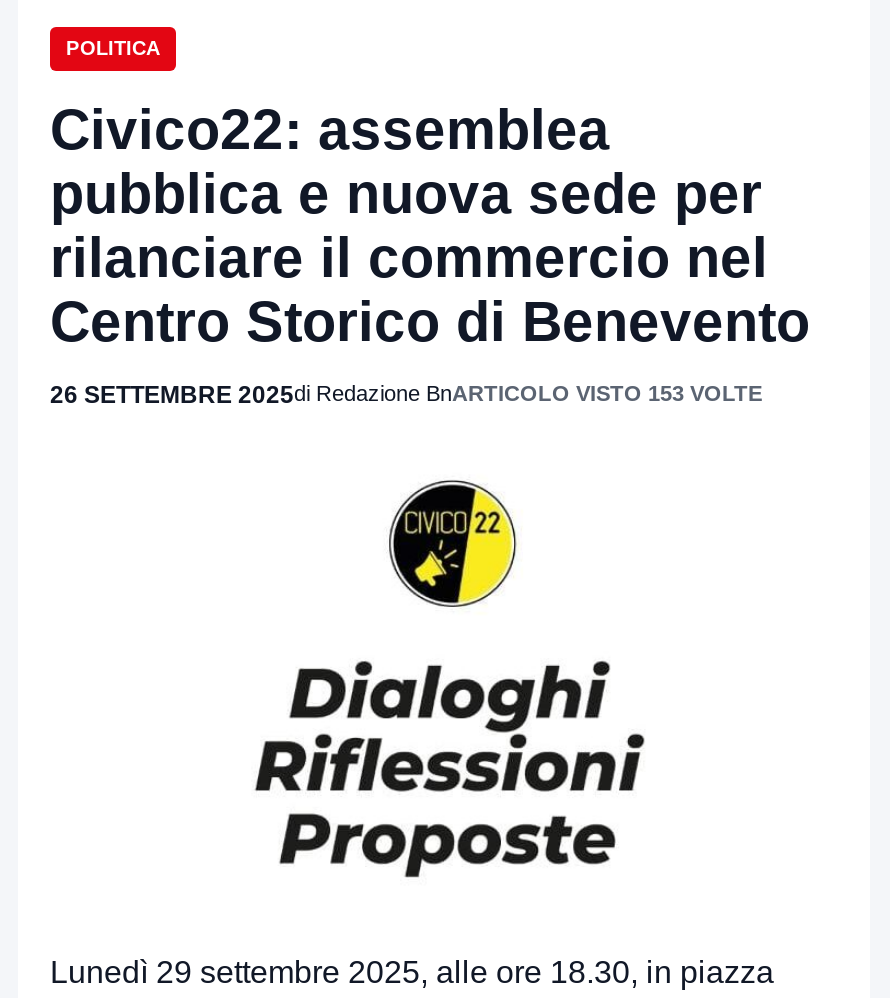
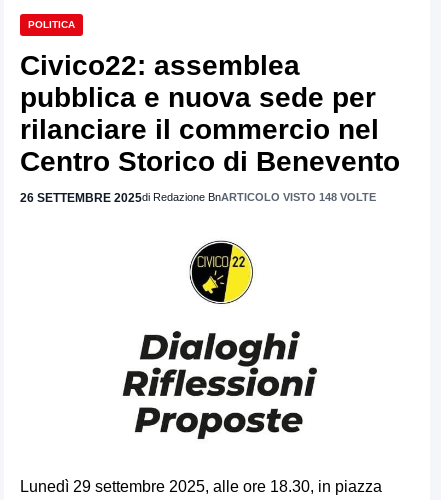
- 26 SETTEMBRE 2025di Redazione BnARTICOLO VISTO 153 VOLTE
+ 26 SETTEMBRE 2025di Redazione BnARTICOLO VISTO 148 VOLTE
